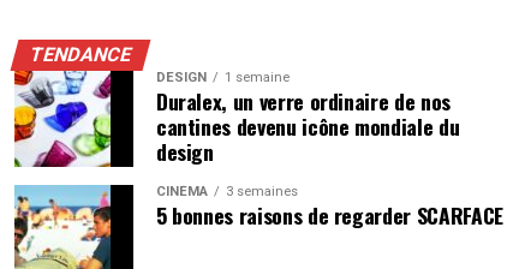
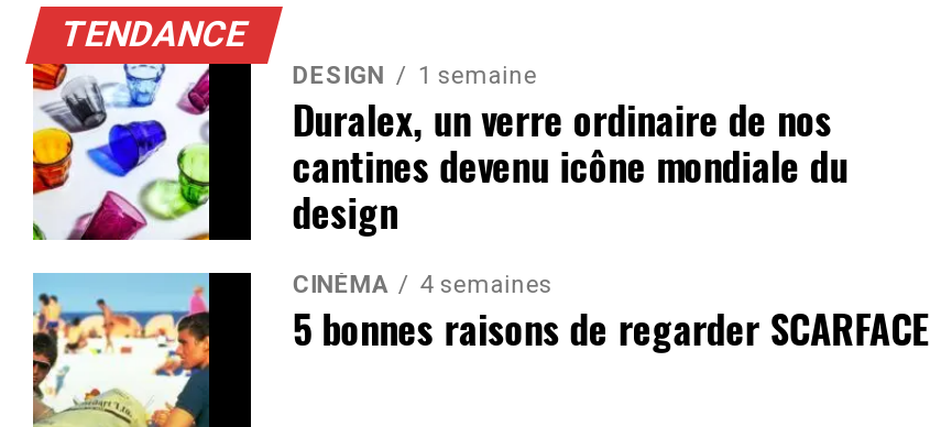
- CINÉMA 3 semaines
+ CINÉMA 4 semaines
